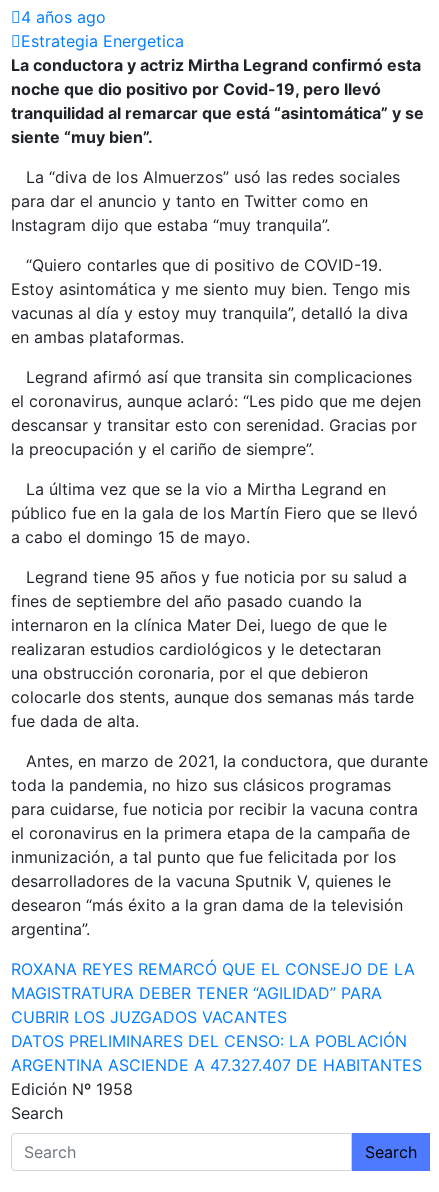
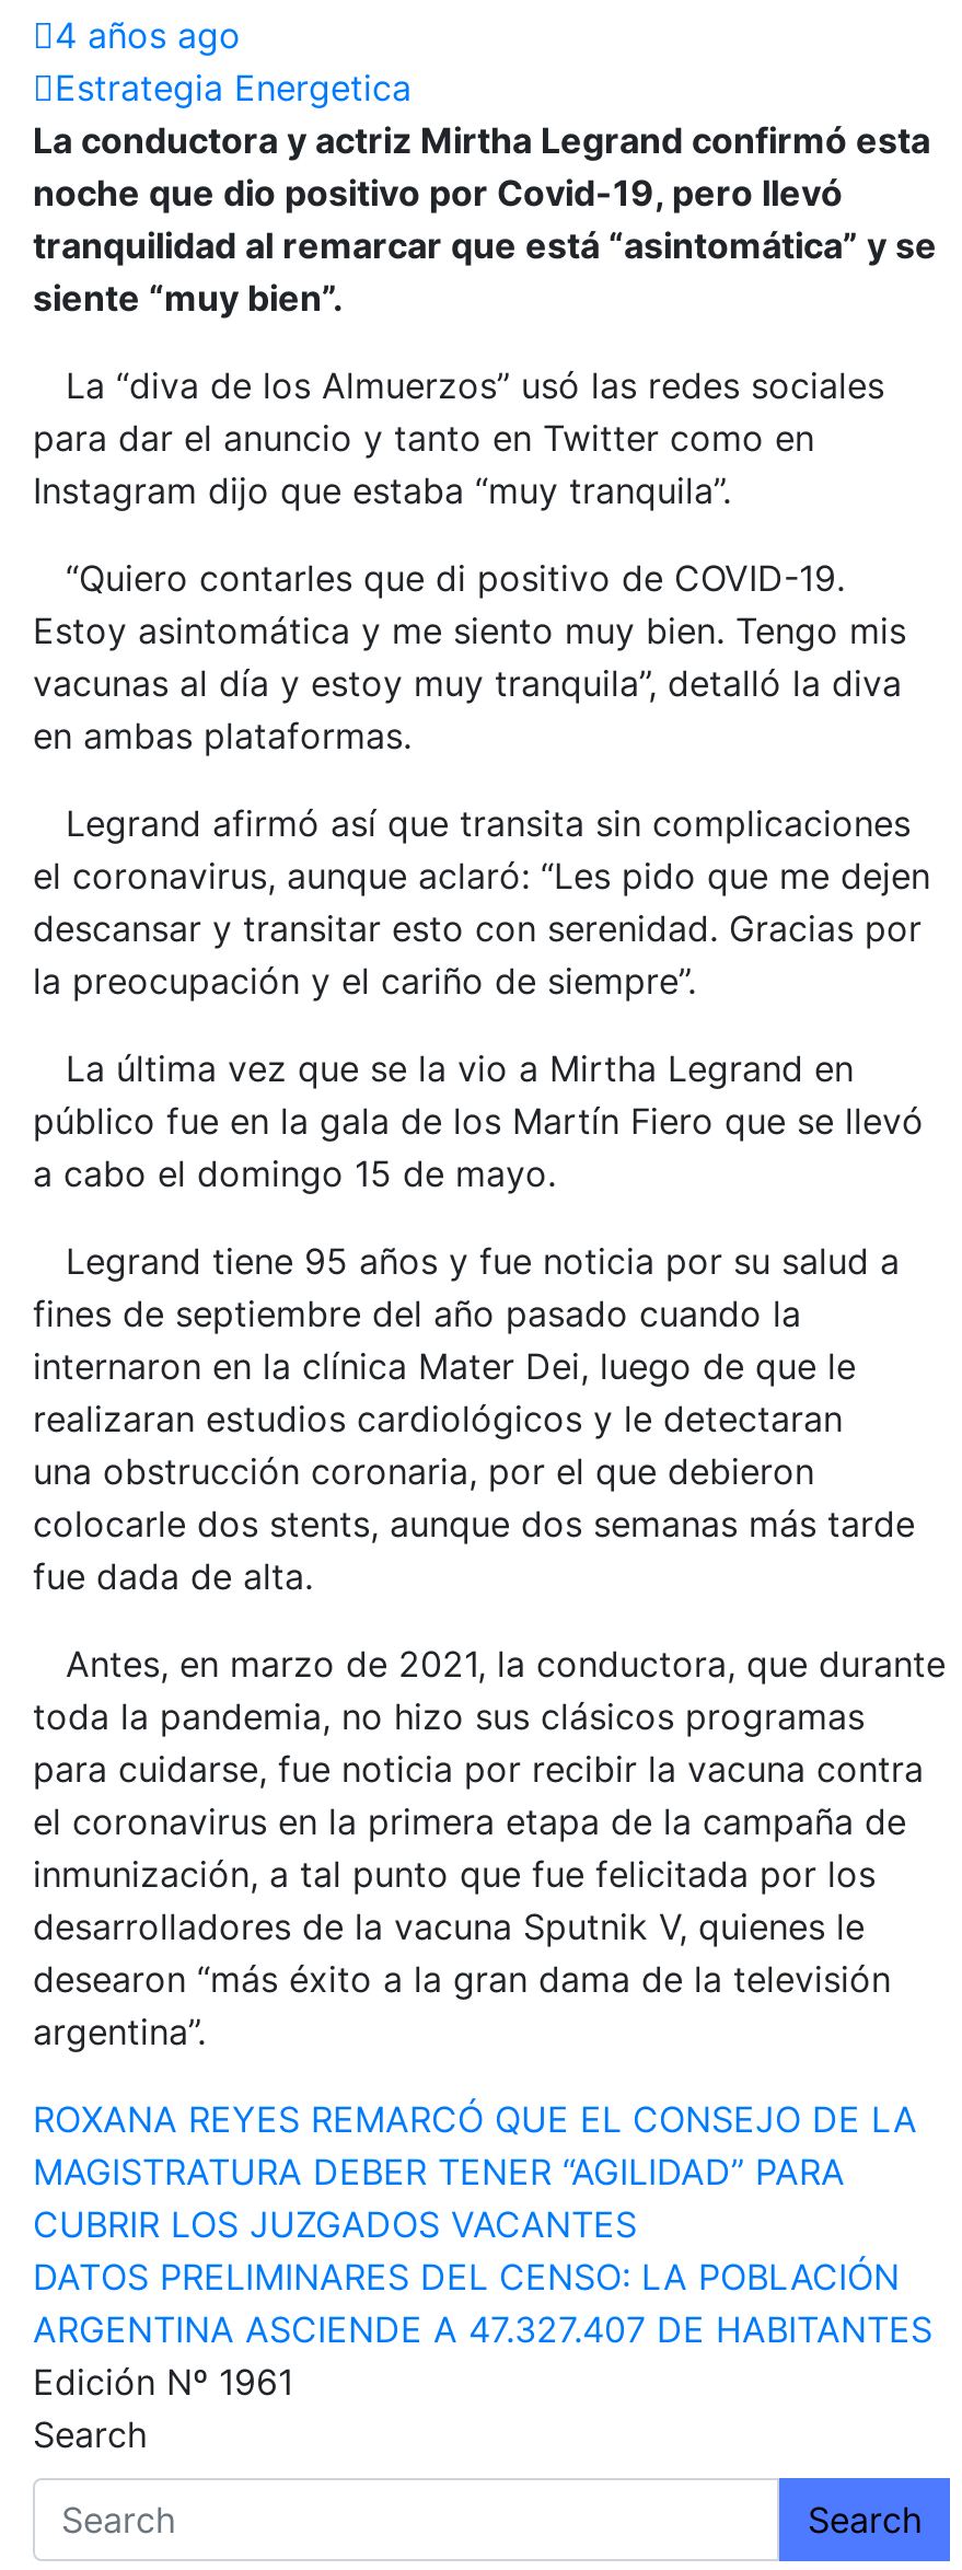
- Edición Nº 1958
+ Edición Nº 1961
